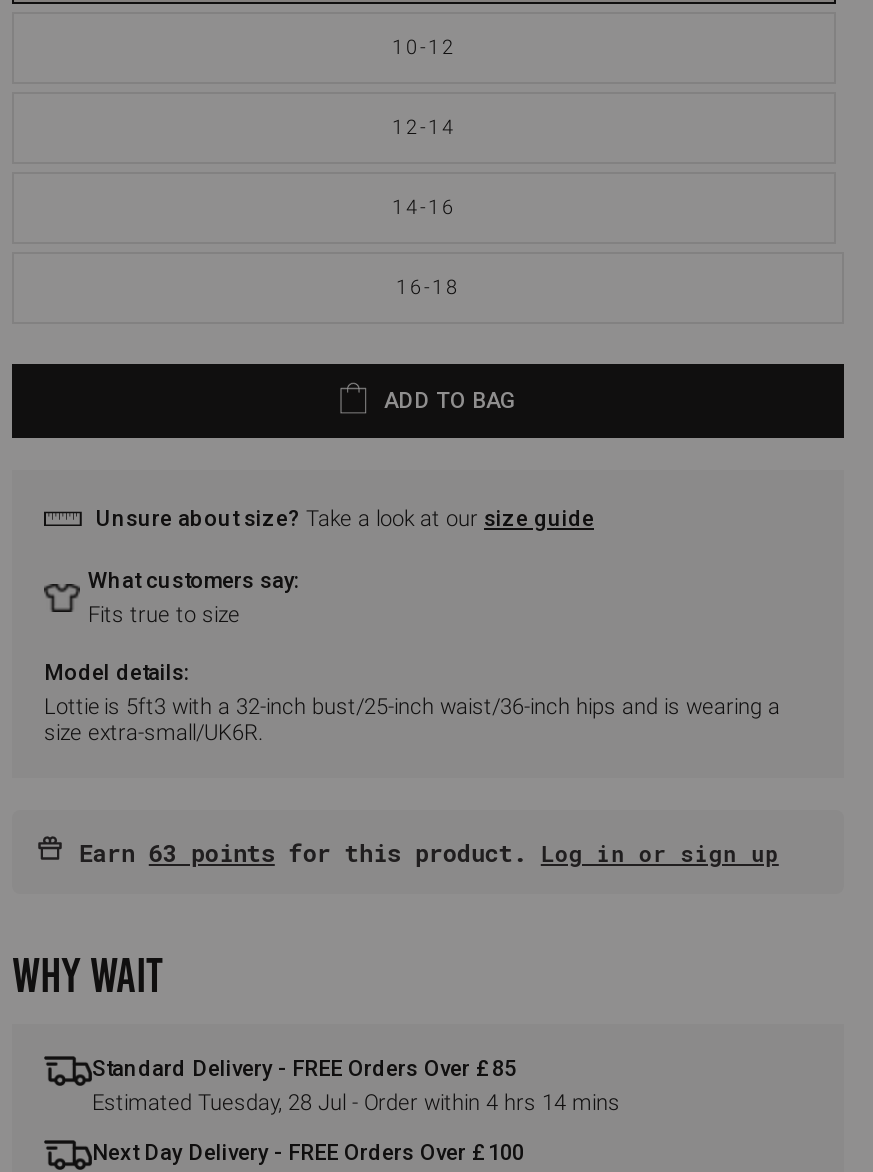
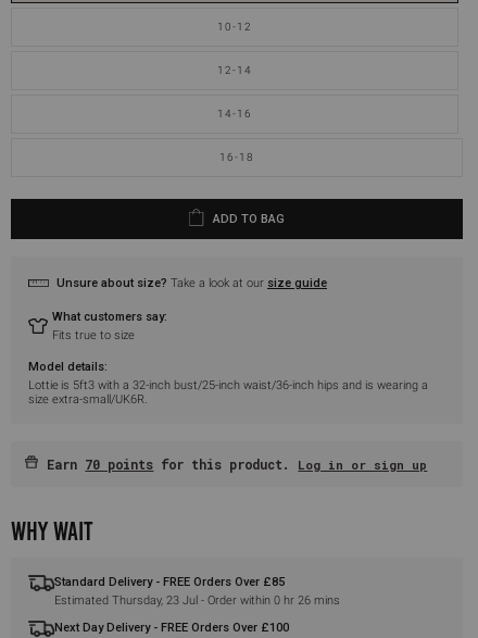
- Earn 63 points for this product. Log in or sign up
+ Earn 70 points for this product. Log in or sign up

- Estimated Tuesday, 28 Jul - Order within 4 hrs 14 mins
+ Estimated Thursday, 23 Jul - Order within 0 hr 26 mins
